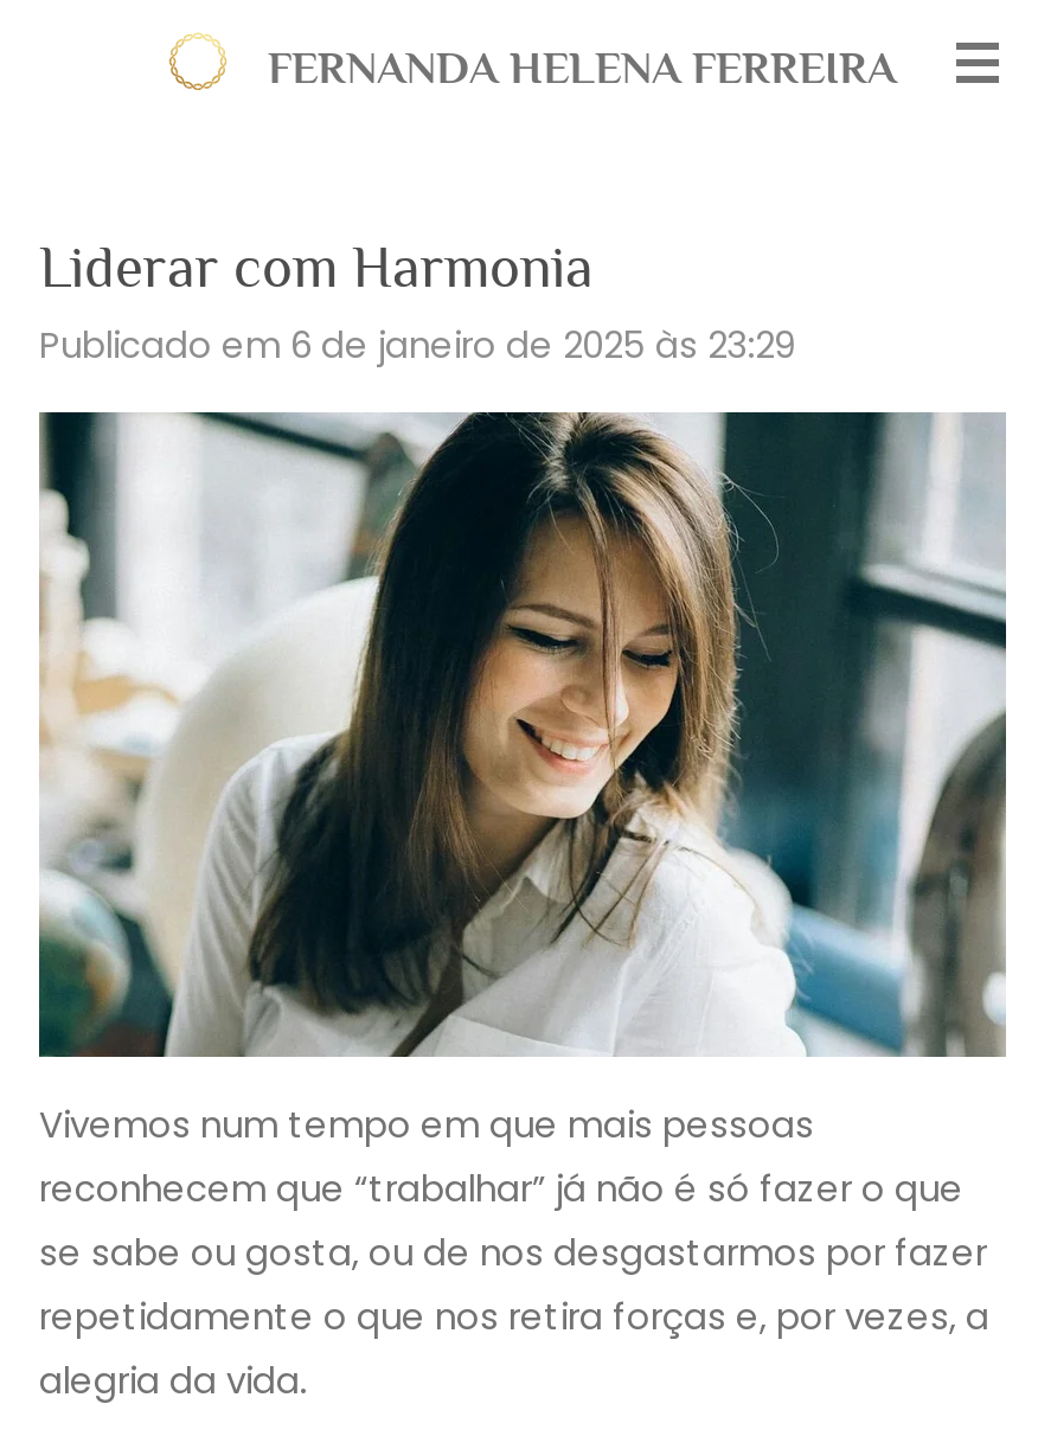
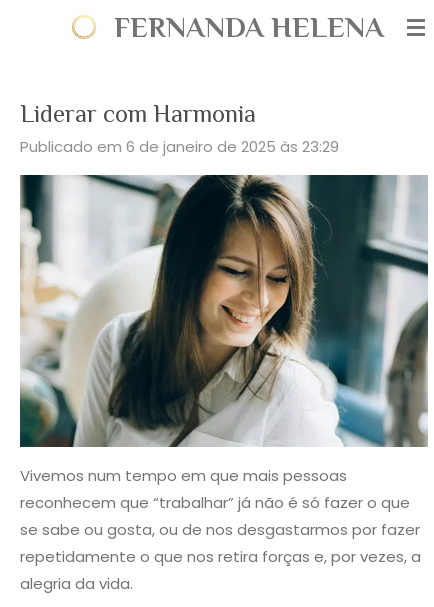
- FERNANDA HELENA FERREIRA
+ FERNANDA HELENA
